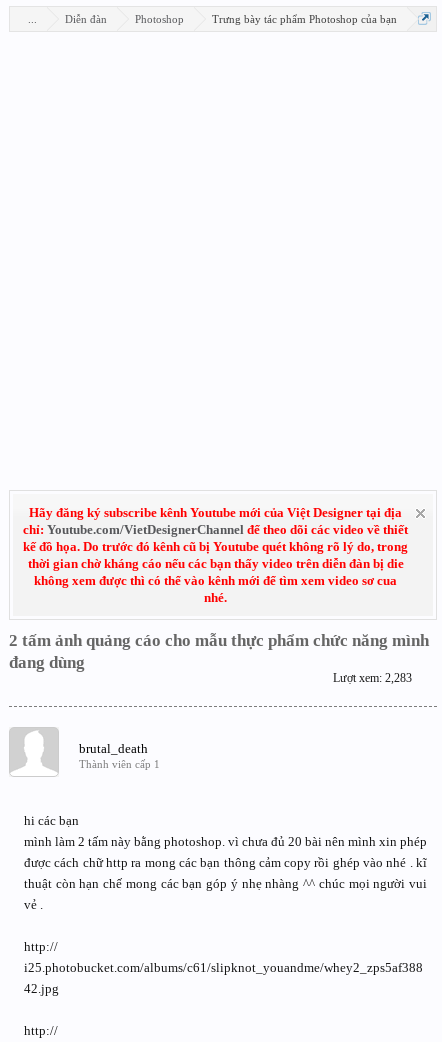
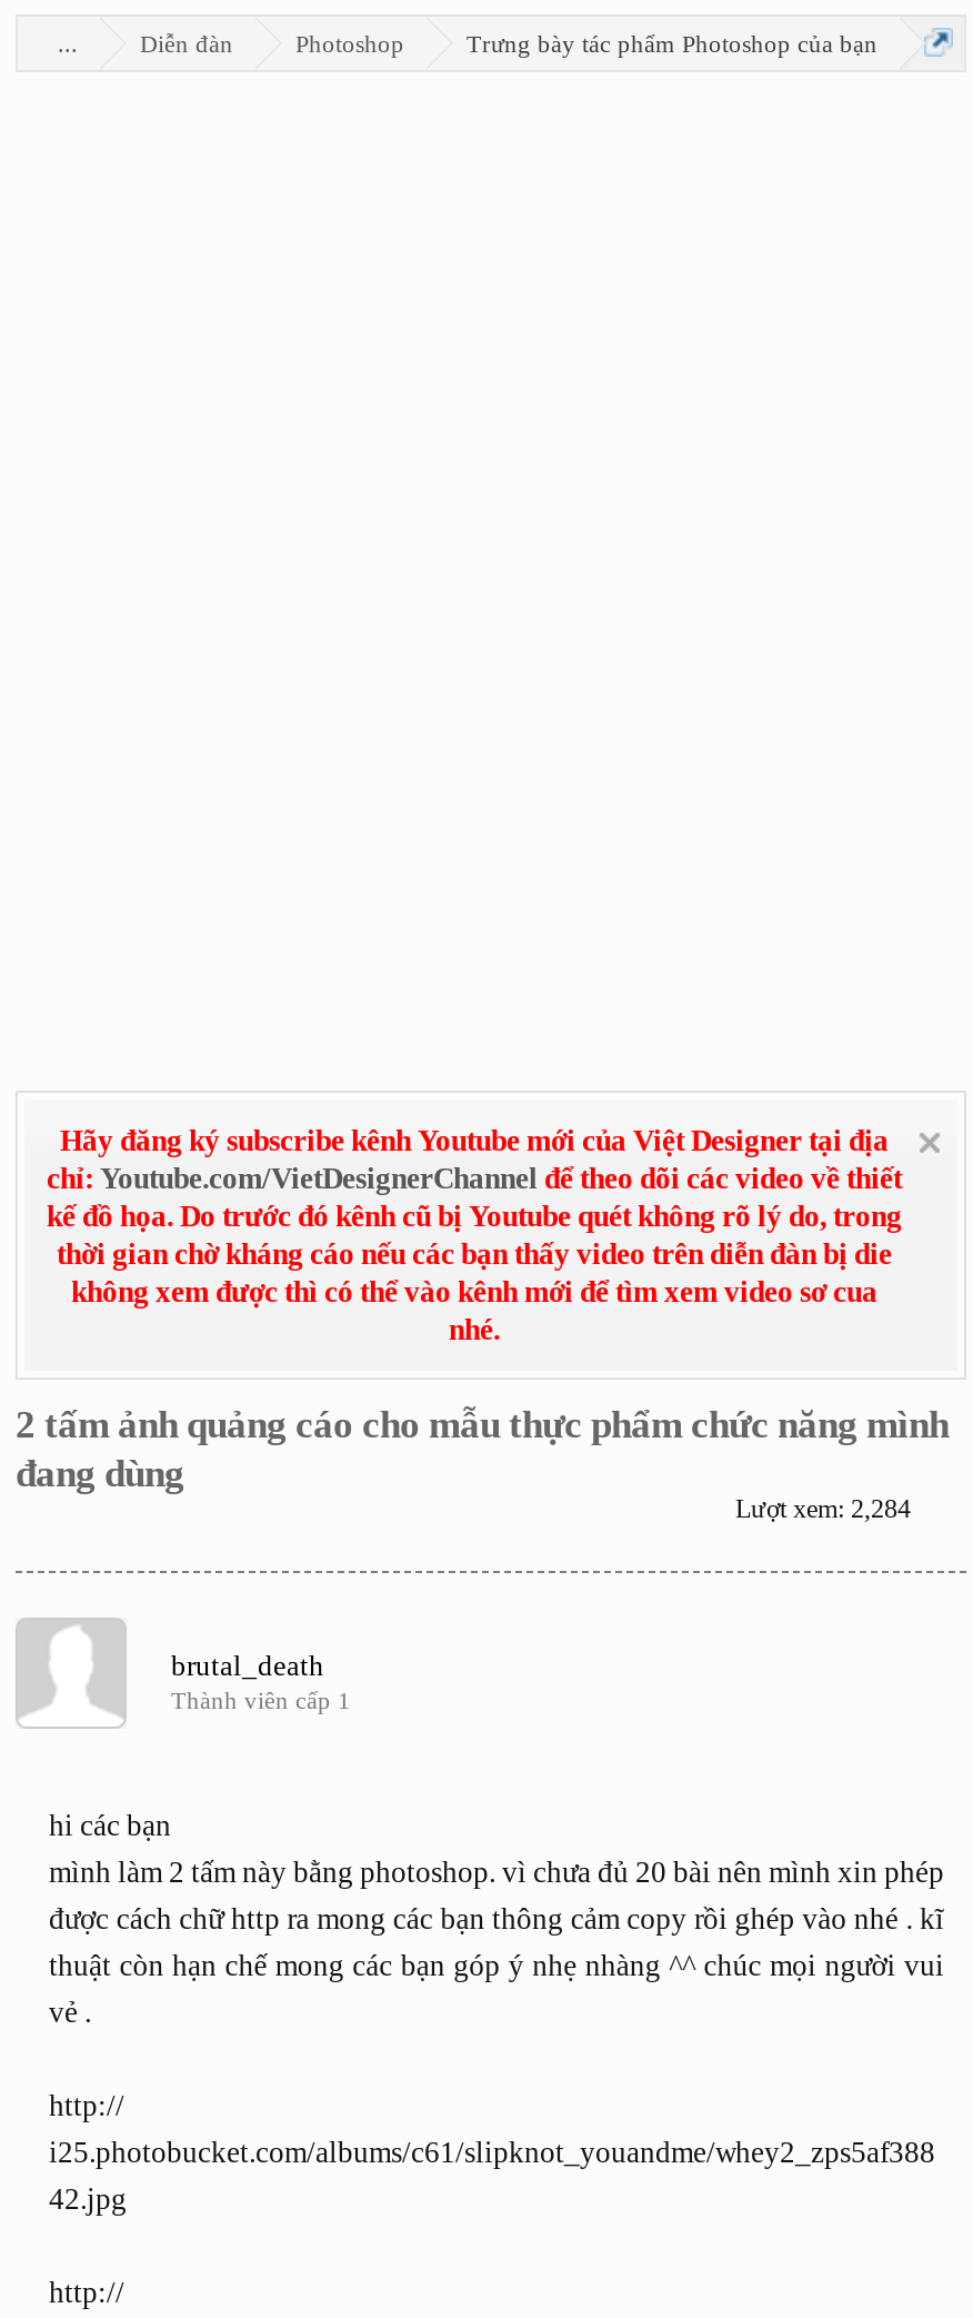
- Lượt xem: 2,283
+ Lượt xem: 2,284
